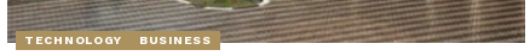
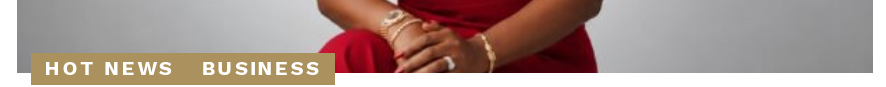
- TECHNOLOGY
+ HOT NEWS
